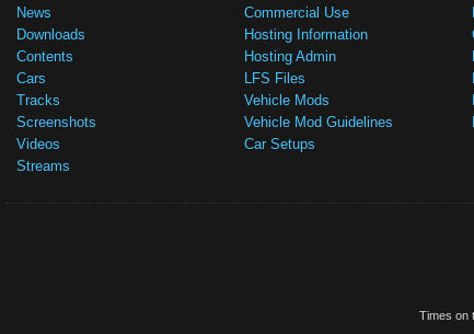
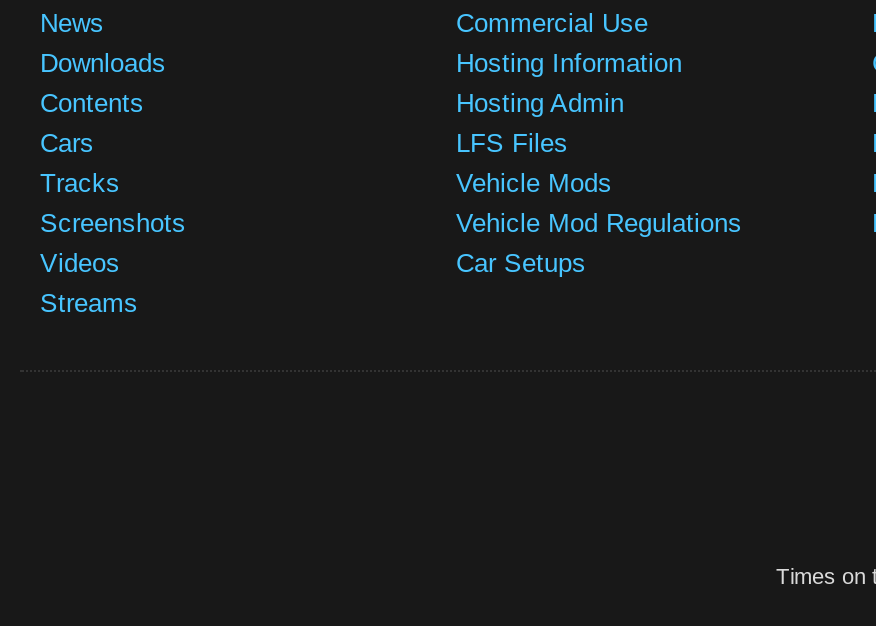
- Vehicle Mod Guidelines
+ Vehicle Mod Regulations
